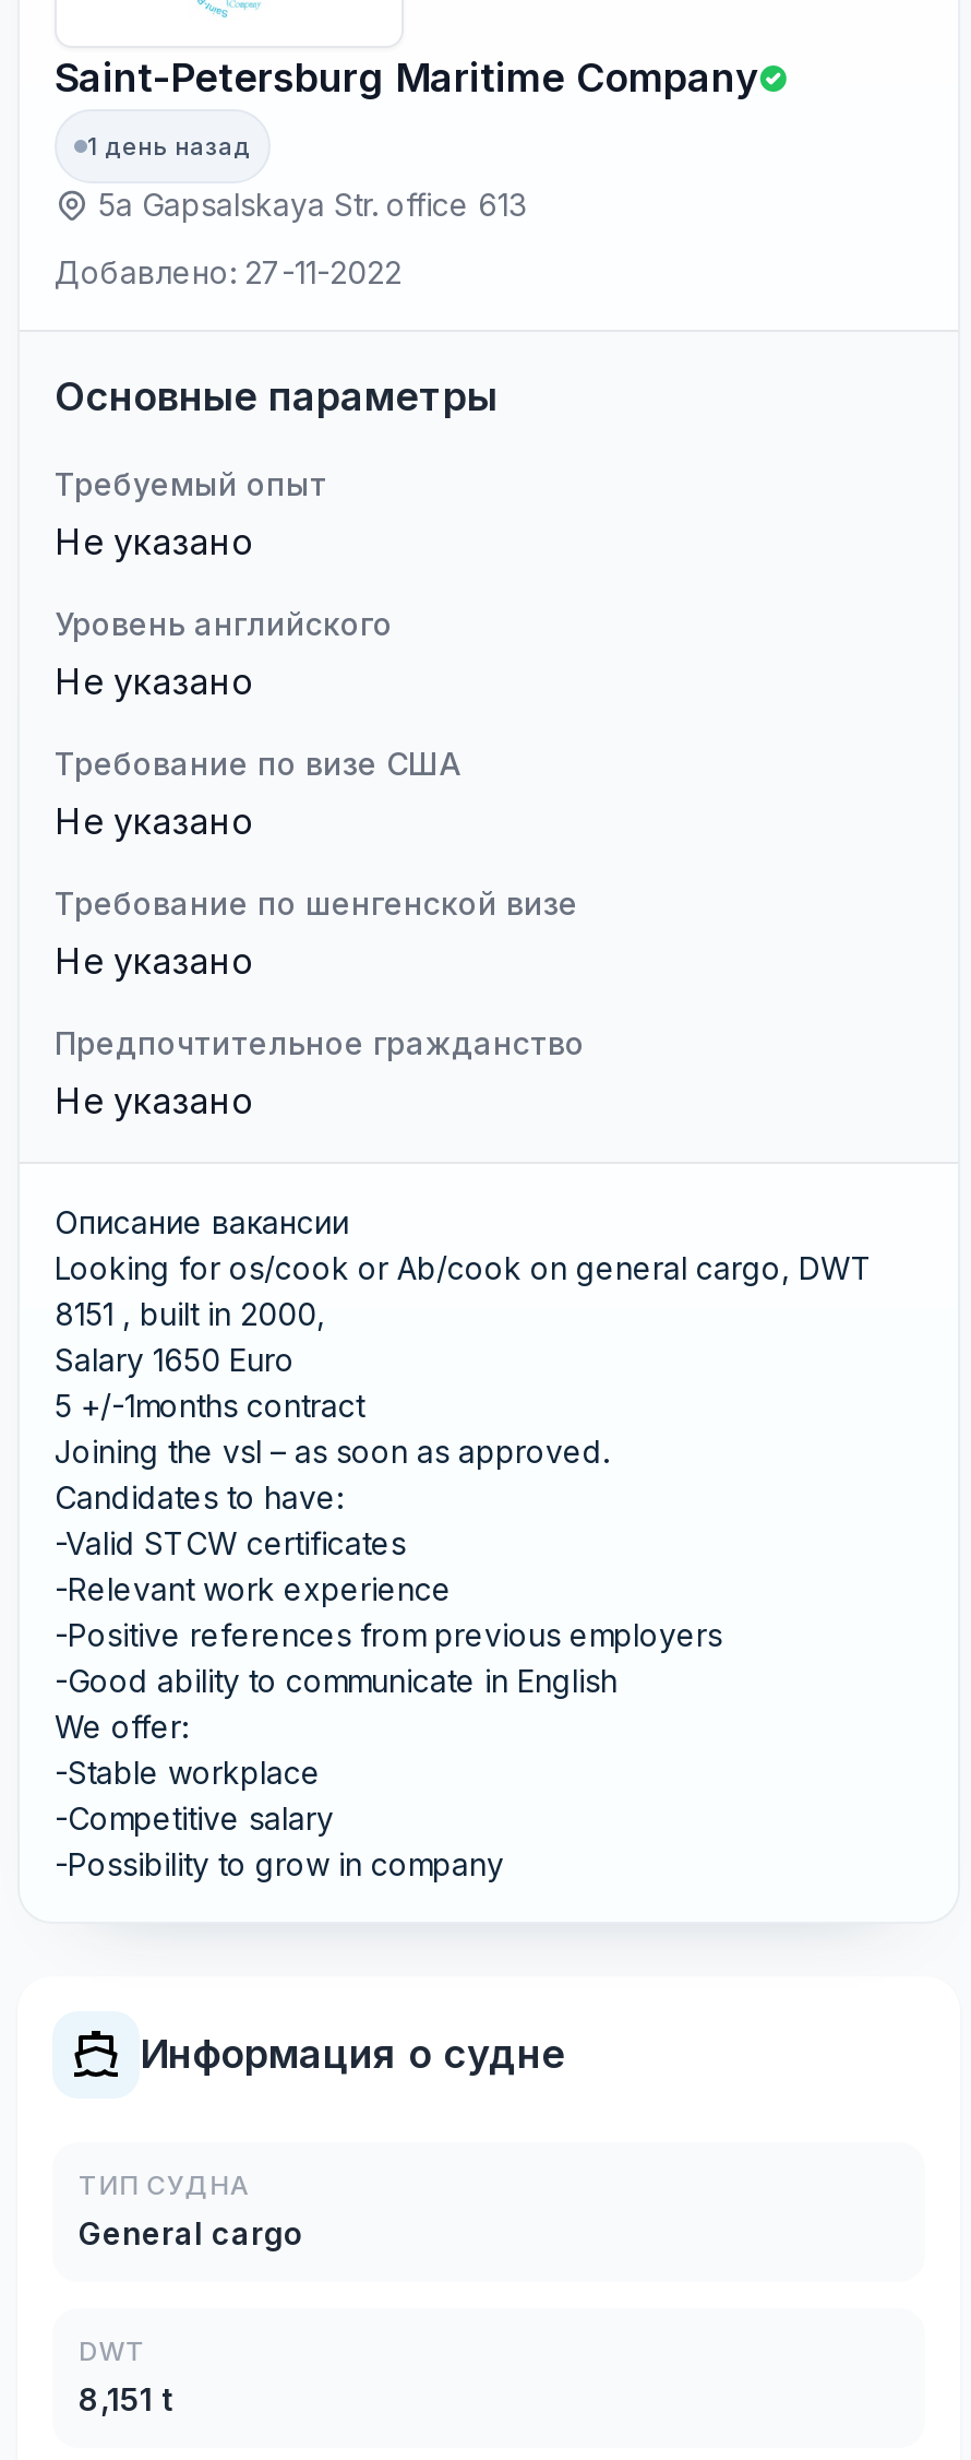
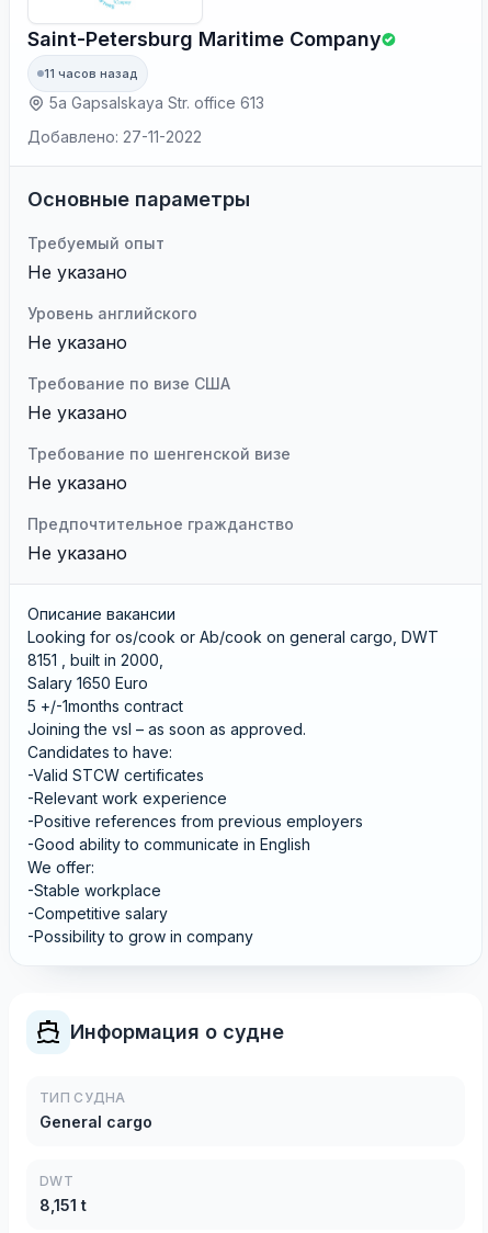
- 1 день назад
+ 11 часов назад
